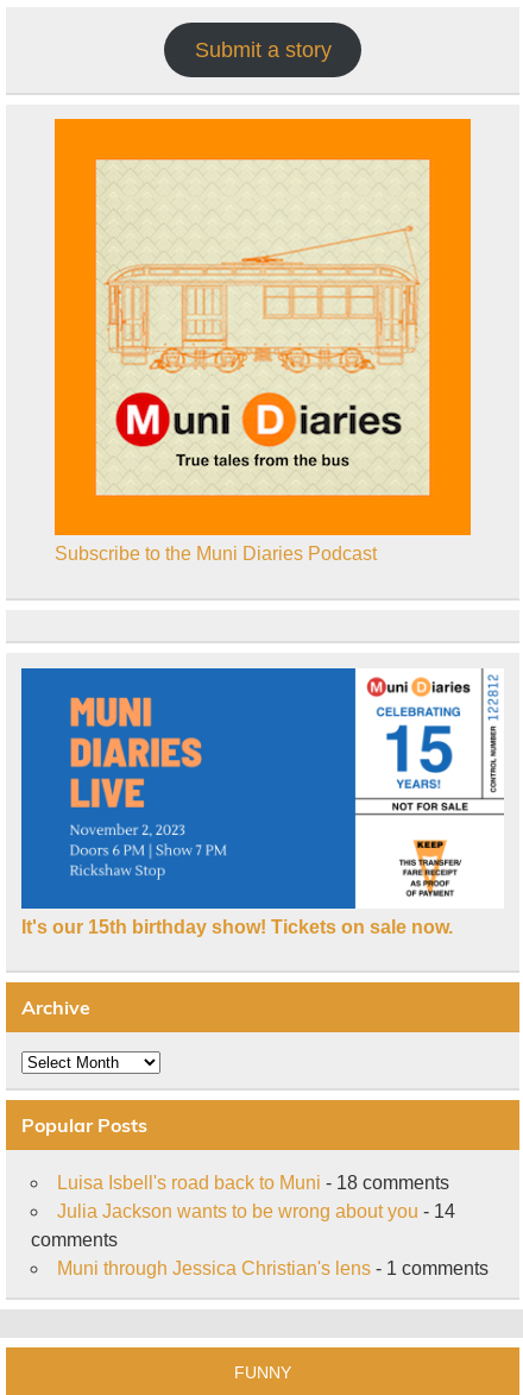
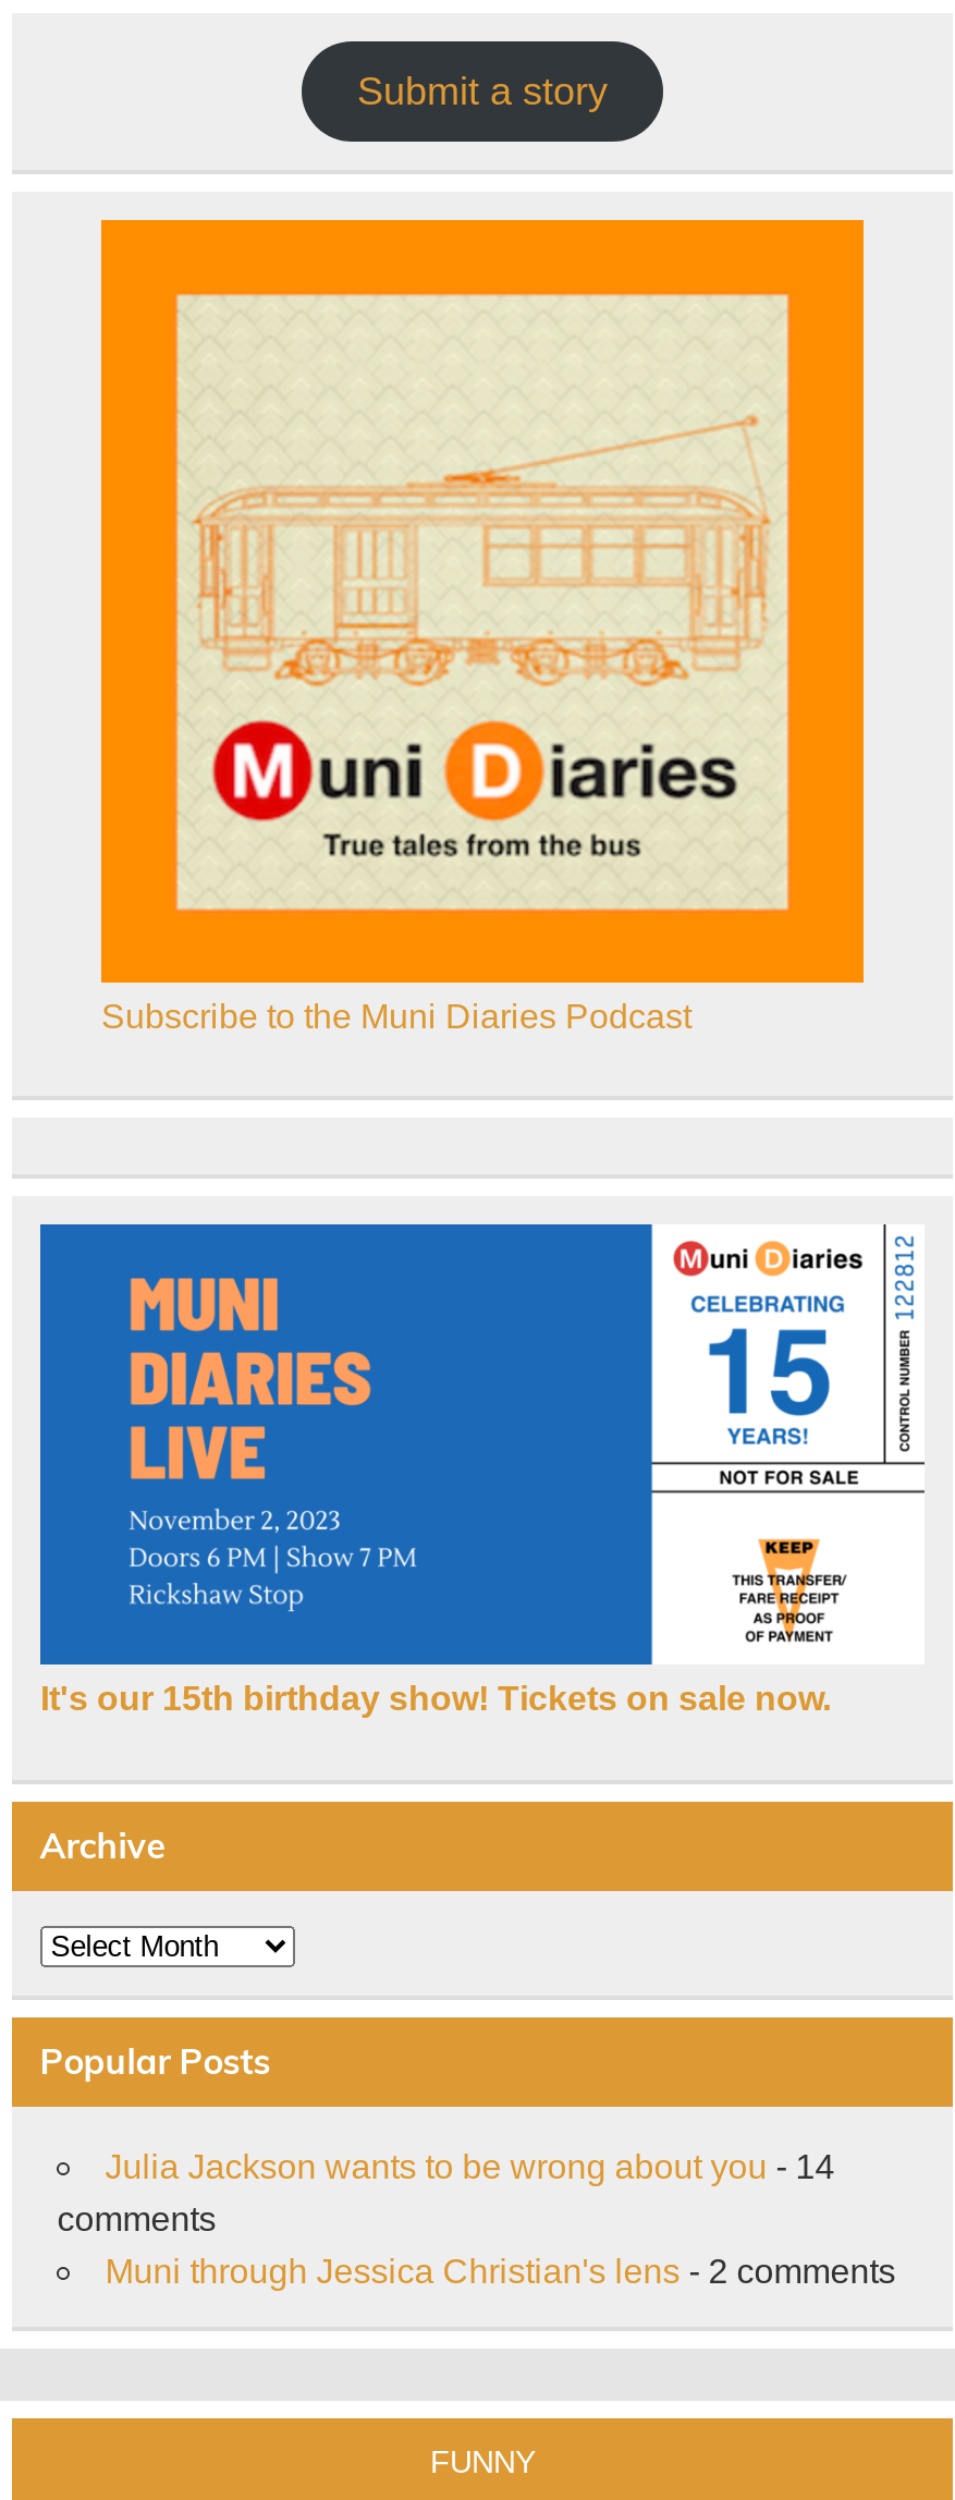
- Luisa Isbell's road back to Muni - 18 comments

- Muni through Jessica Christian's lens - 1 comments
+ Muni through Jessica Christian's lens - 2 comments
